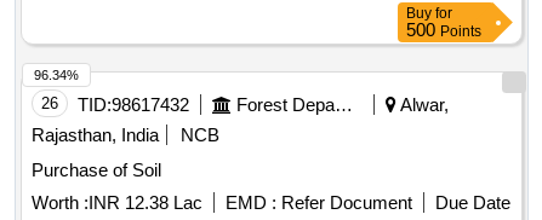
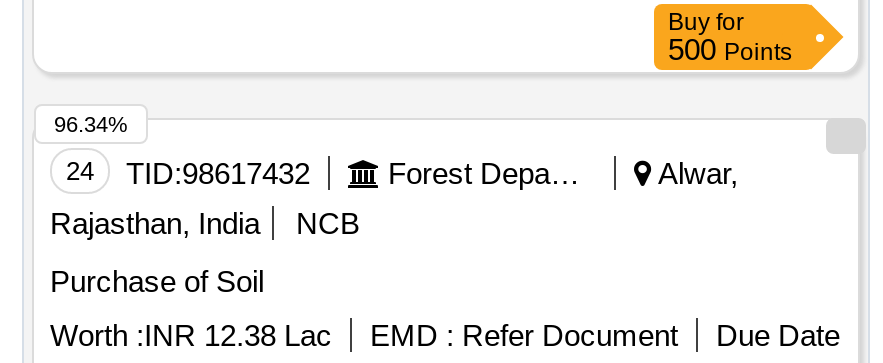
- 26 TID:98617432
+ 24 TID:98617432
